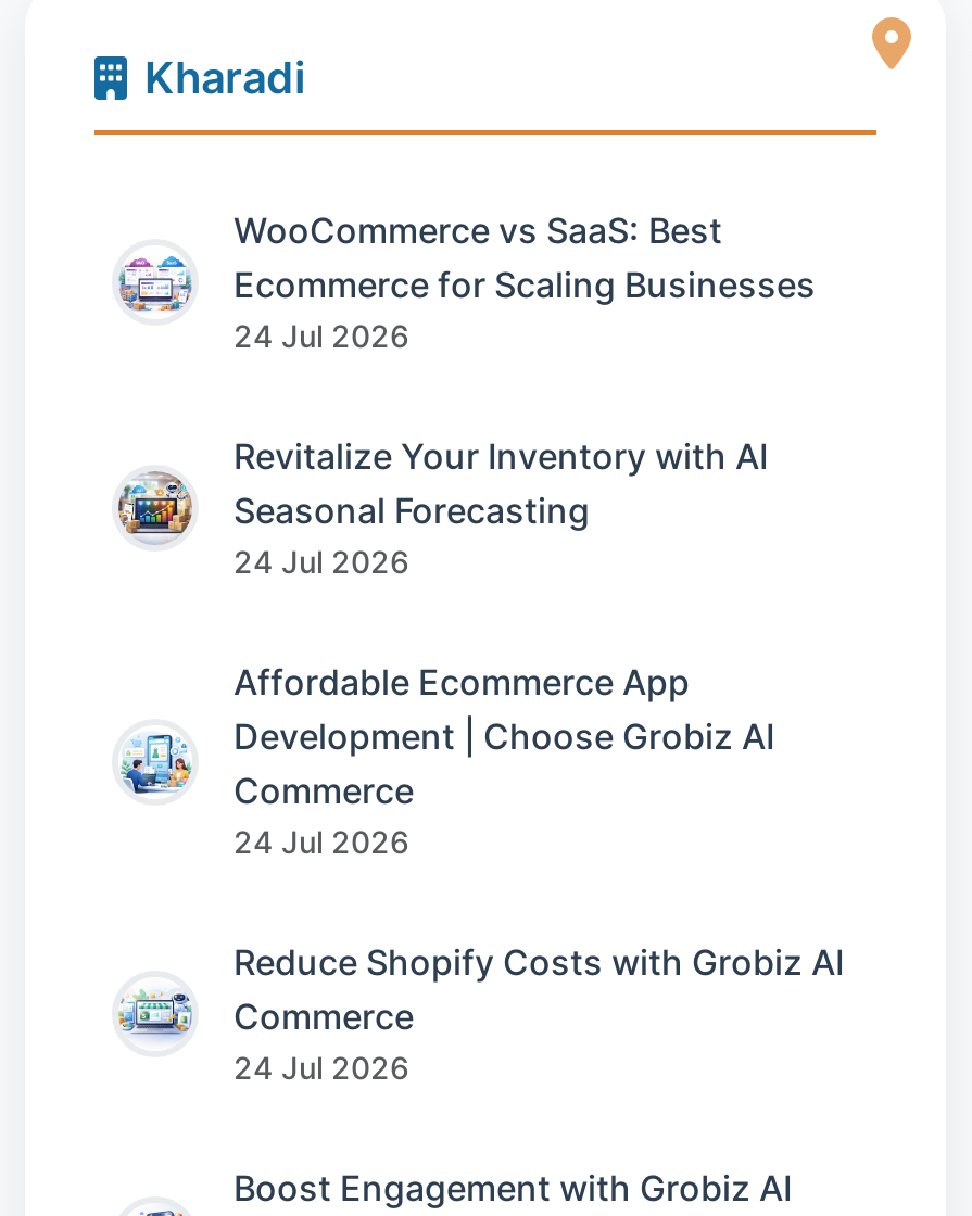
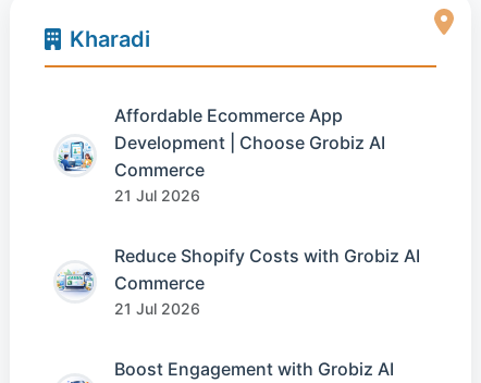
- [image]
- WooCommerce vs SaaS: Best
- Ecommerce for Scaling Businesses
- 24 Jul 2026
- Revitalize Your Inventory with AI
- Seasonal Forecasting
- 24 Jul 2026

- [image]

- 24 Jul 2026
+ 21 Jul 2026

- 24 Jul 2026
+ 21 Jul 2026
